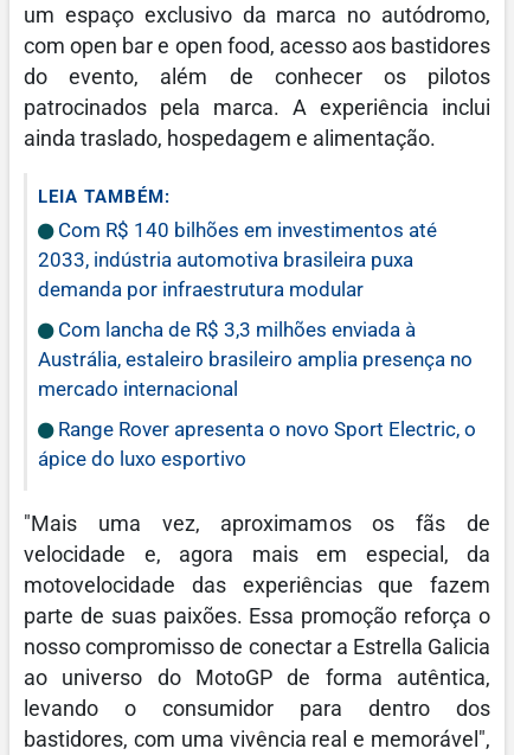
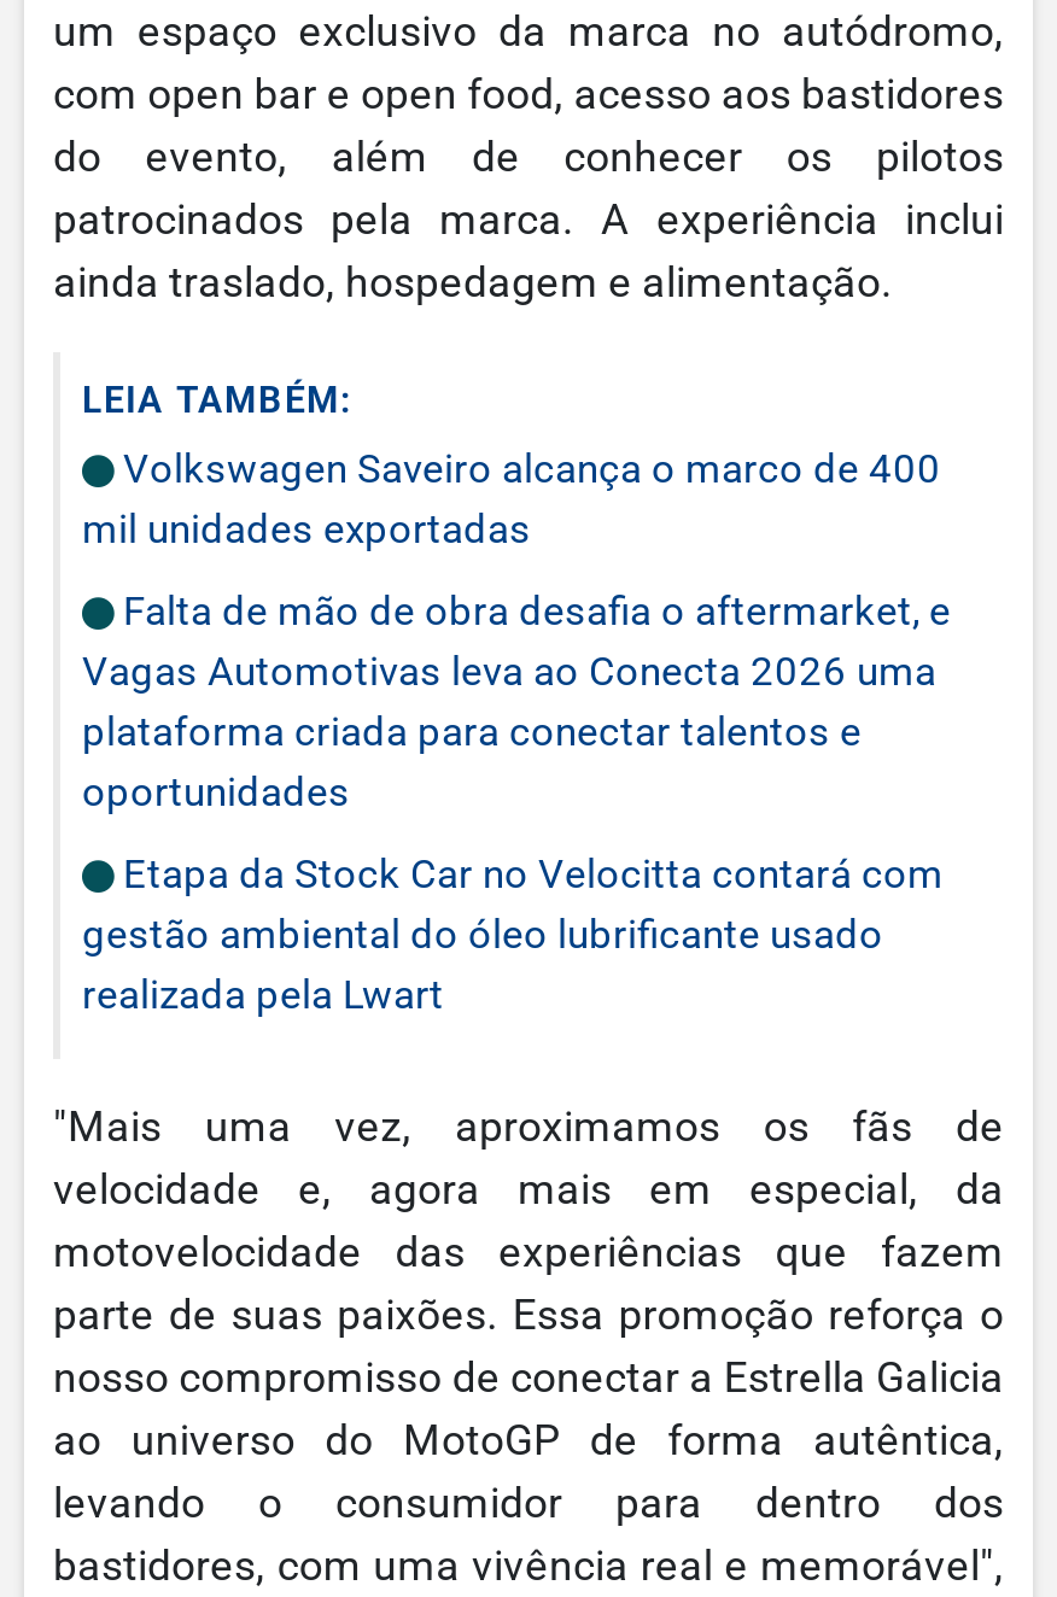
- Com R$ 140 bilhões em investimentos até
- 2033, indústria automotiva brasileira puxa
- demanda por infraestrutura modular
+ Volkswagen Saveiro alcança o marco de 400
+ mil unidades exportadas

- Com lancha de R$ 3,3 milhões enviada à
- Austrália, estaleiro brasileiro amplia presença no
- mercado internacional
+ Falta de mão de obra desafia o aftermarket, e
+ Vagas Automotivas leva ao Conecta 2026 uma
+ plataforma criada para conectar talentos e
+ oportunidades

- Range Rover apresenta o novo Sport Electric, o
- ápice do luxo esportivo
+ Etapa da Stock Car no Velocitta contará com
+ gestão ambiental do óleo lubrificante usado
+ realizada pela Lwart
